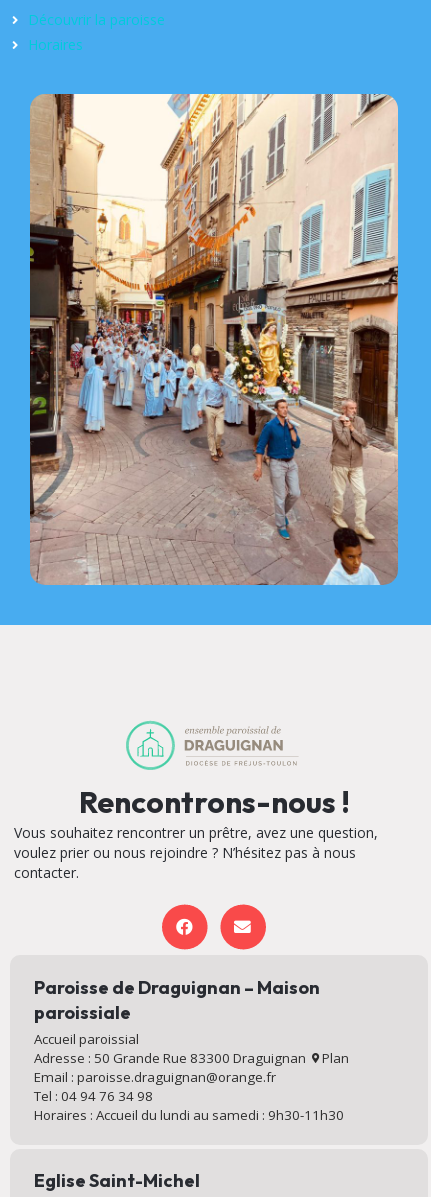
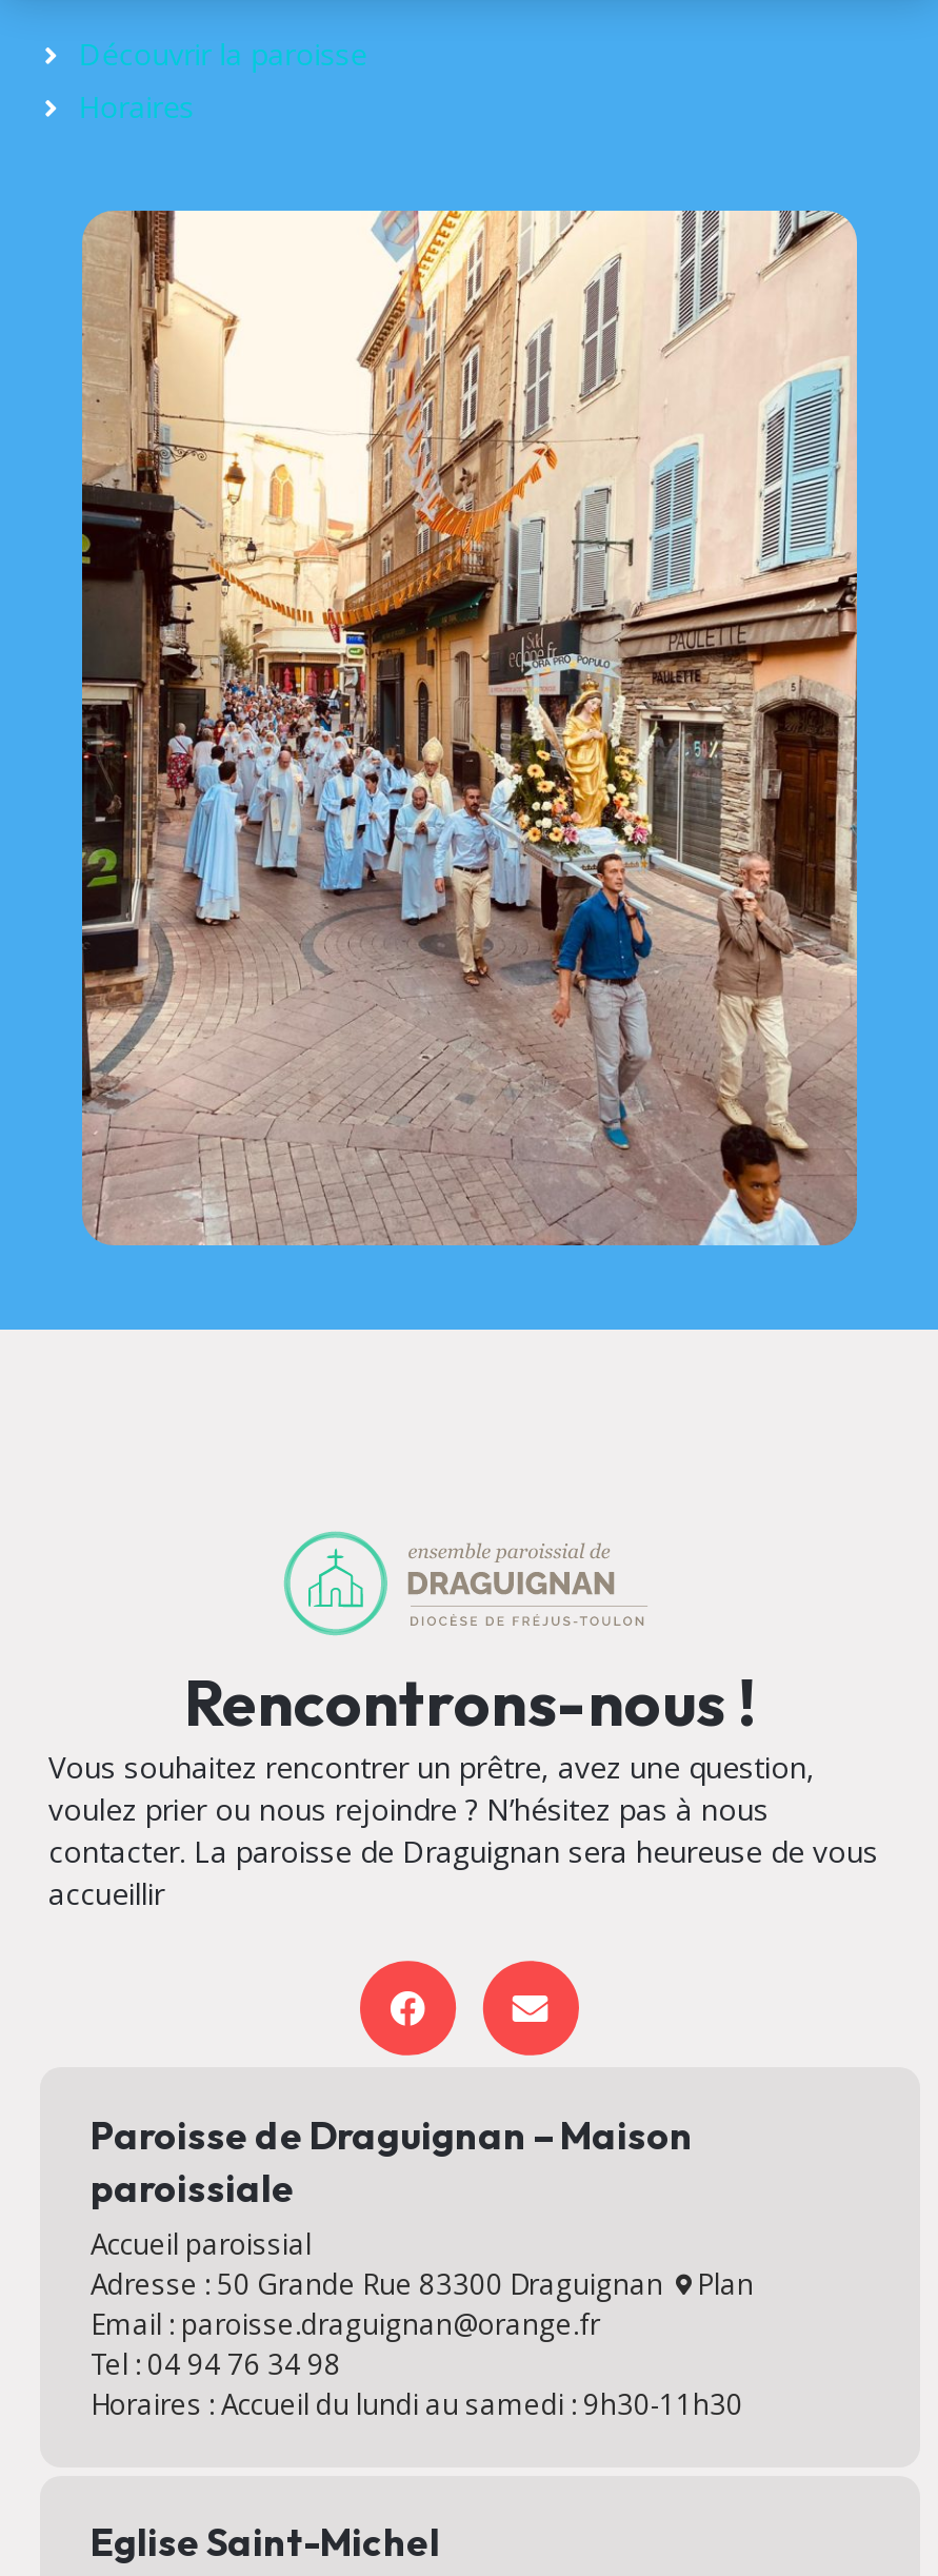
- contacter.
+ contacter. La paroisse de Draguignan sera heureuse de vous
+ accueillir
